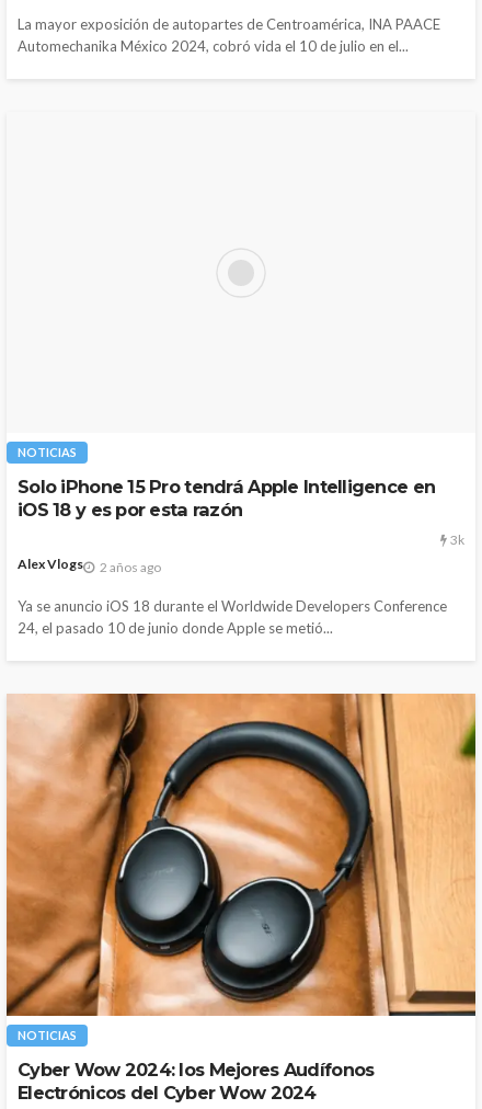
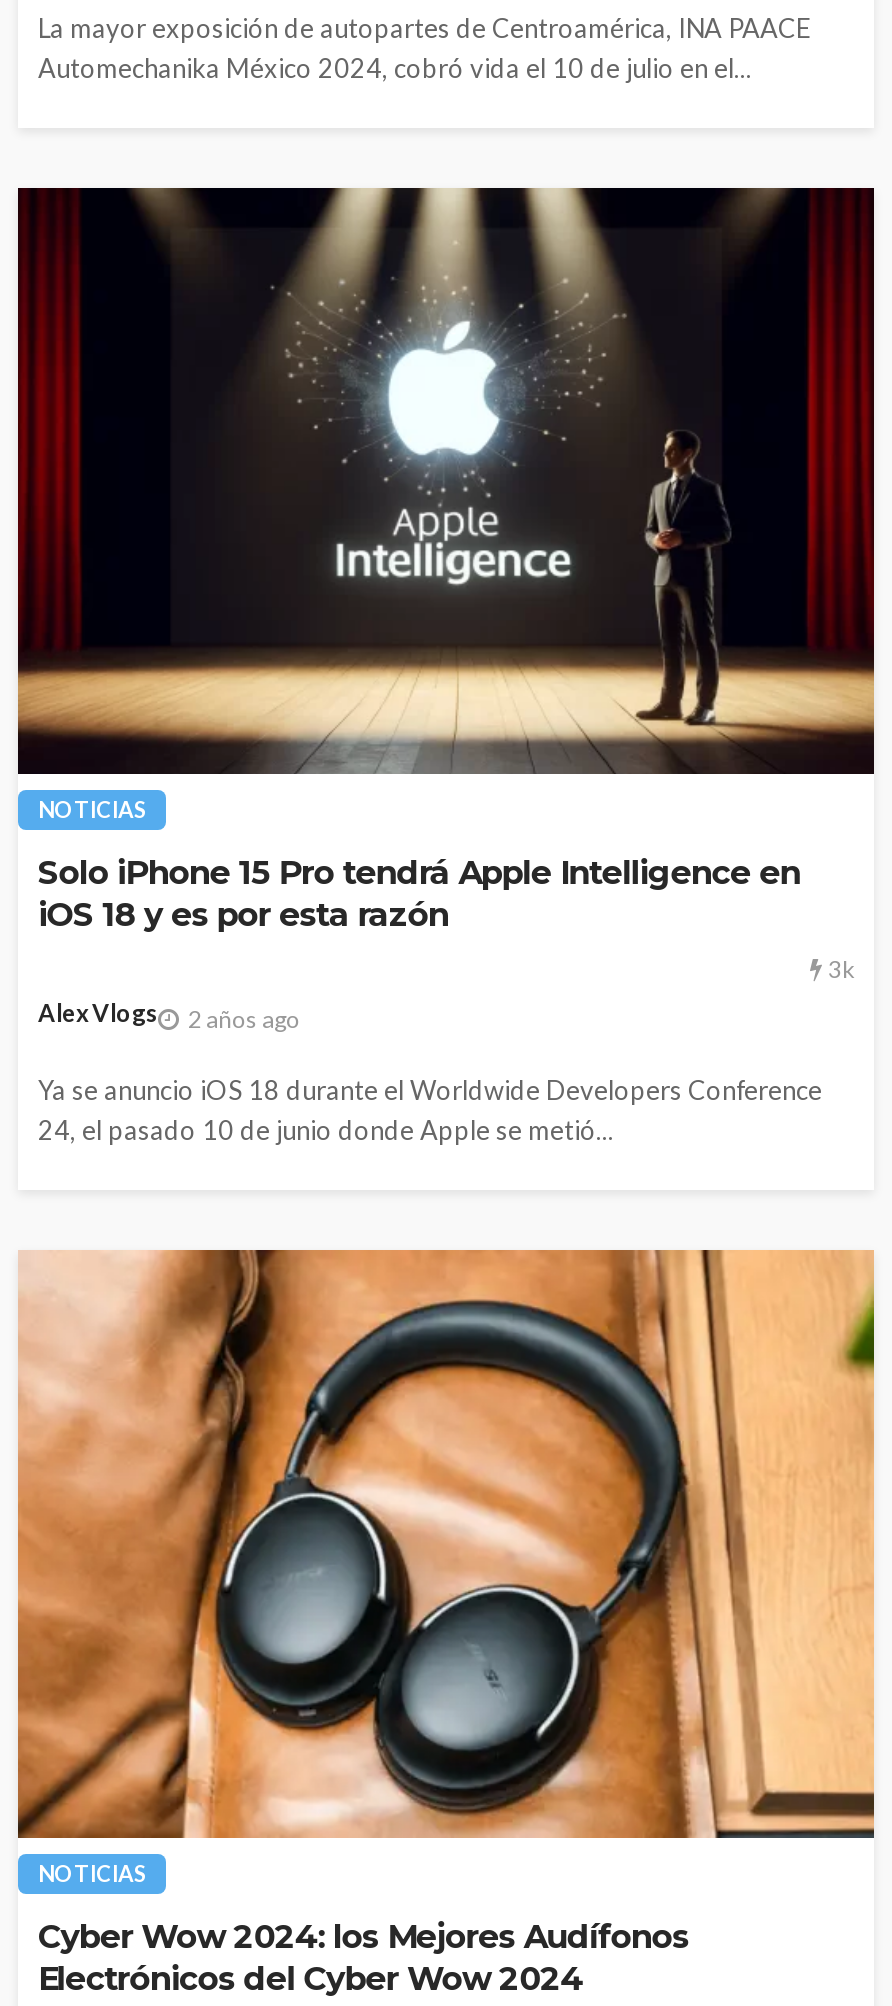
+ [image]
